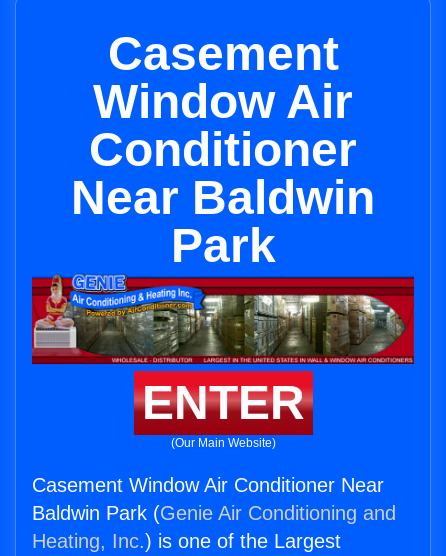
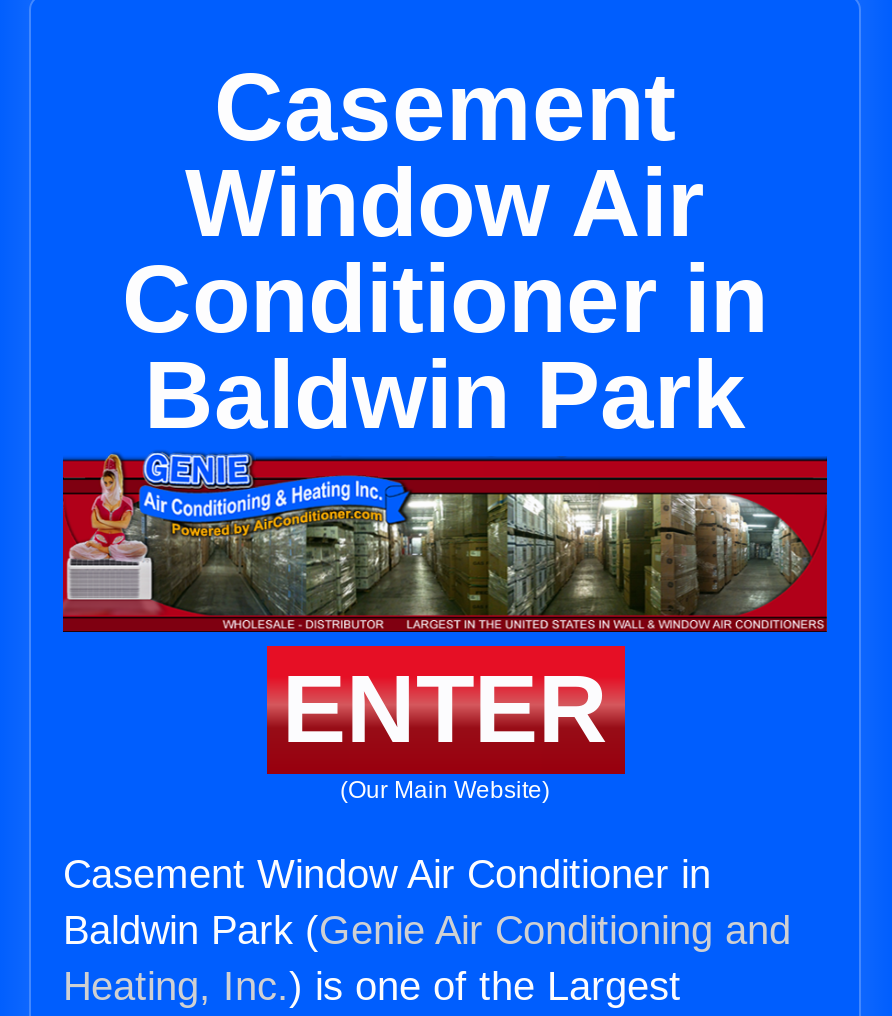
- Conditioner
- Near Baldwin
- Park
+ Conditioner in
+ Baldwin Park

- Casement Window Air Conditioner Near
+ Casement Window Air Conditioner in
